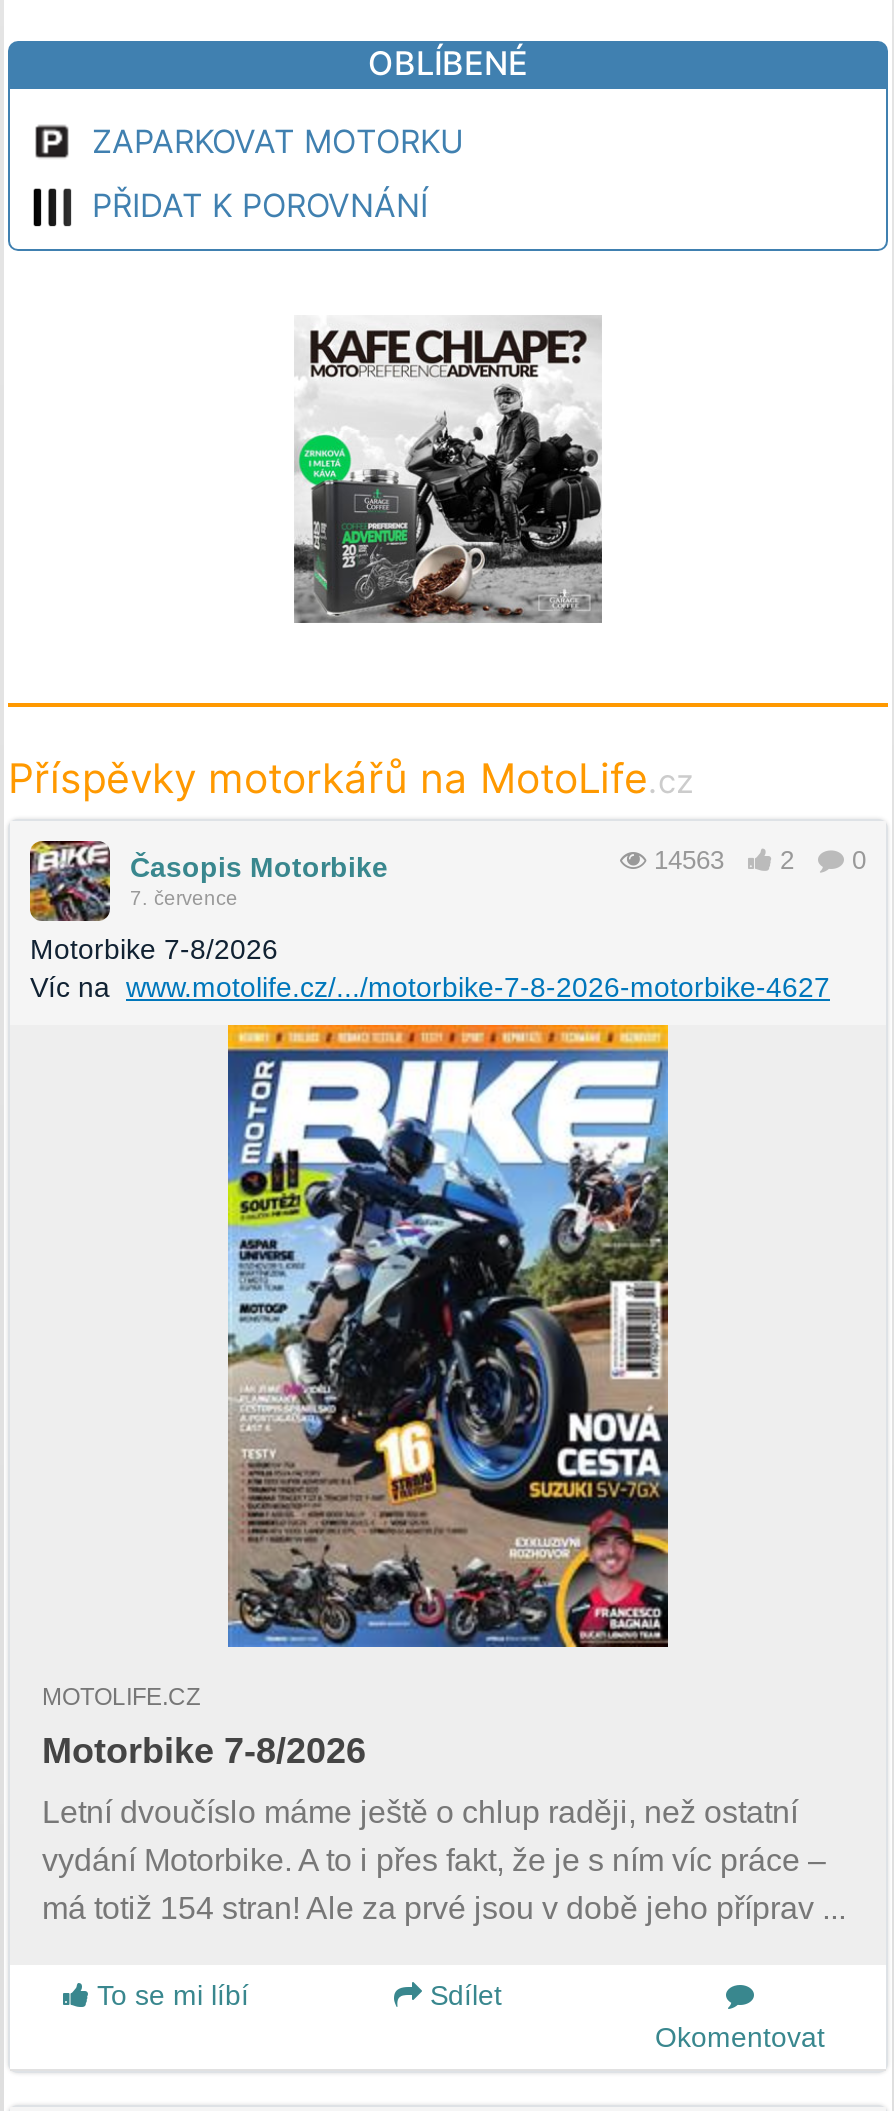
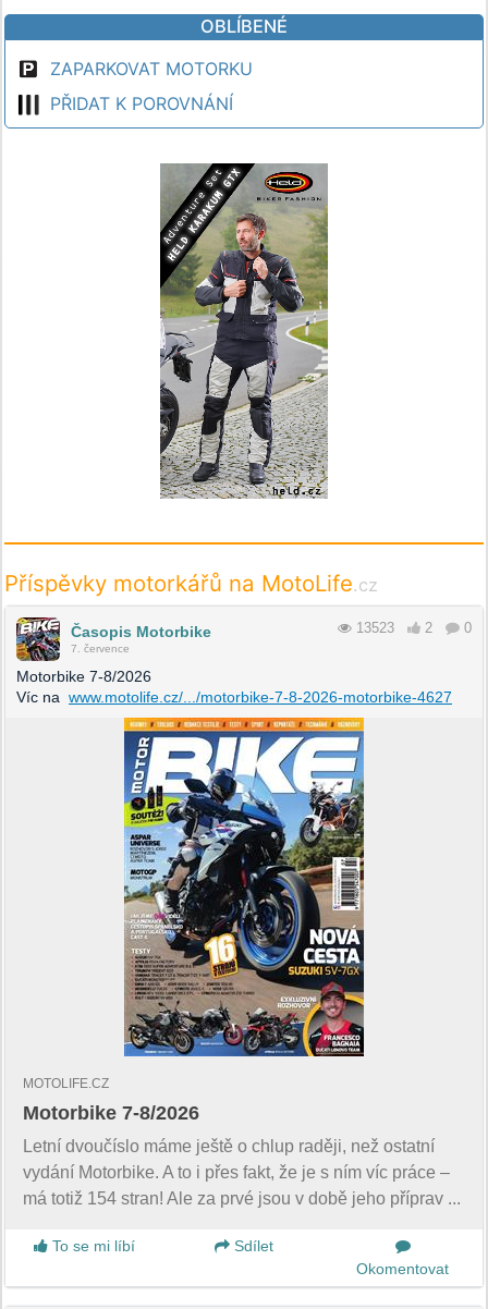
- [image]
+ [image]

- 14563 2 0
+ 13523 2 0
